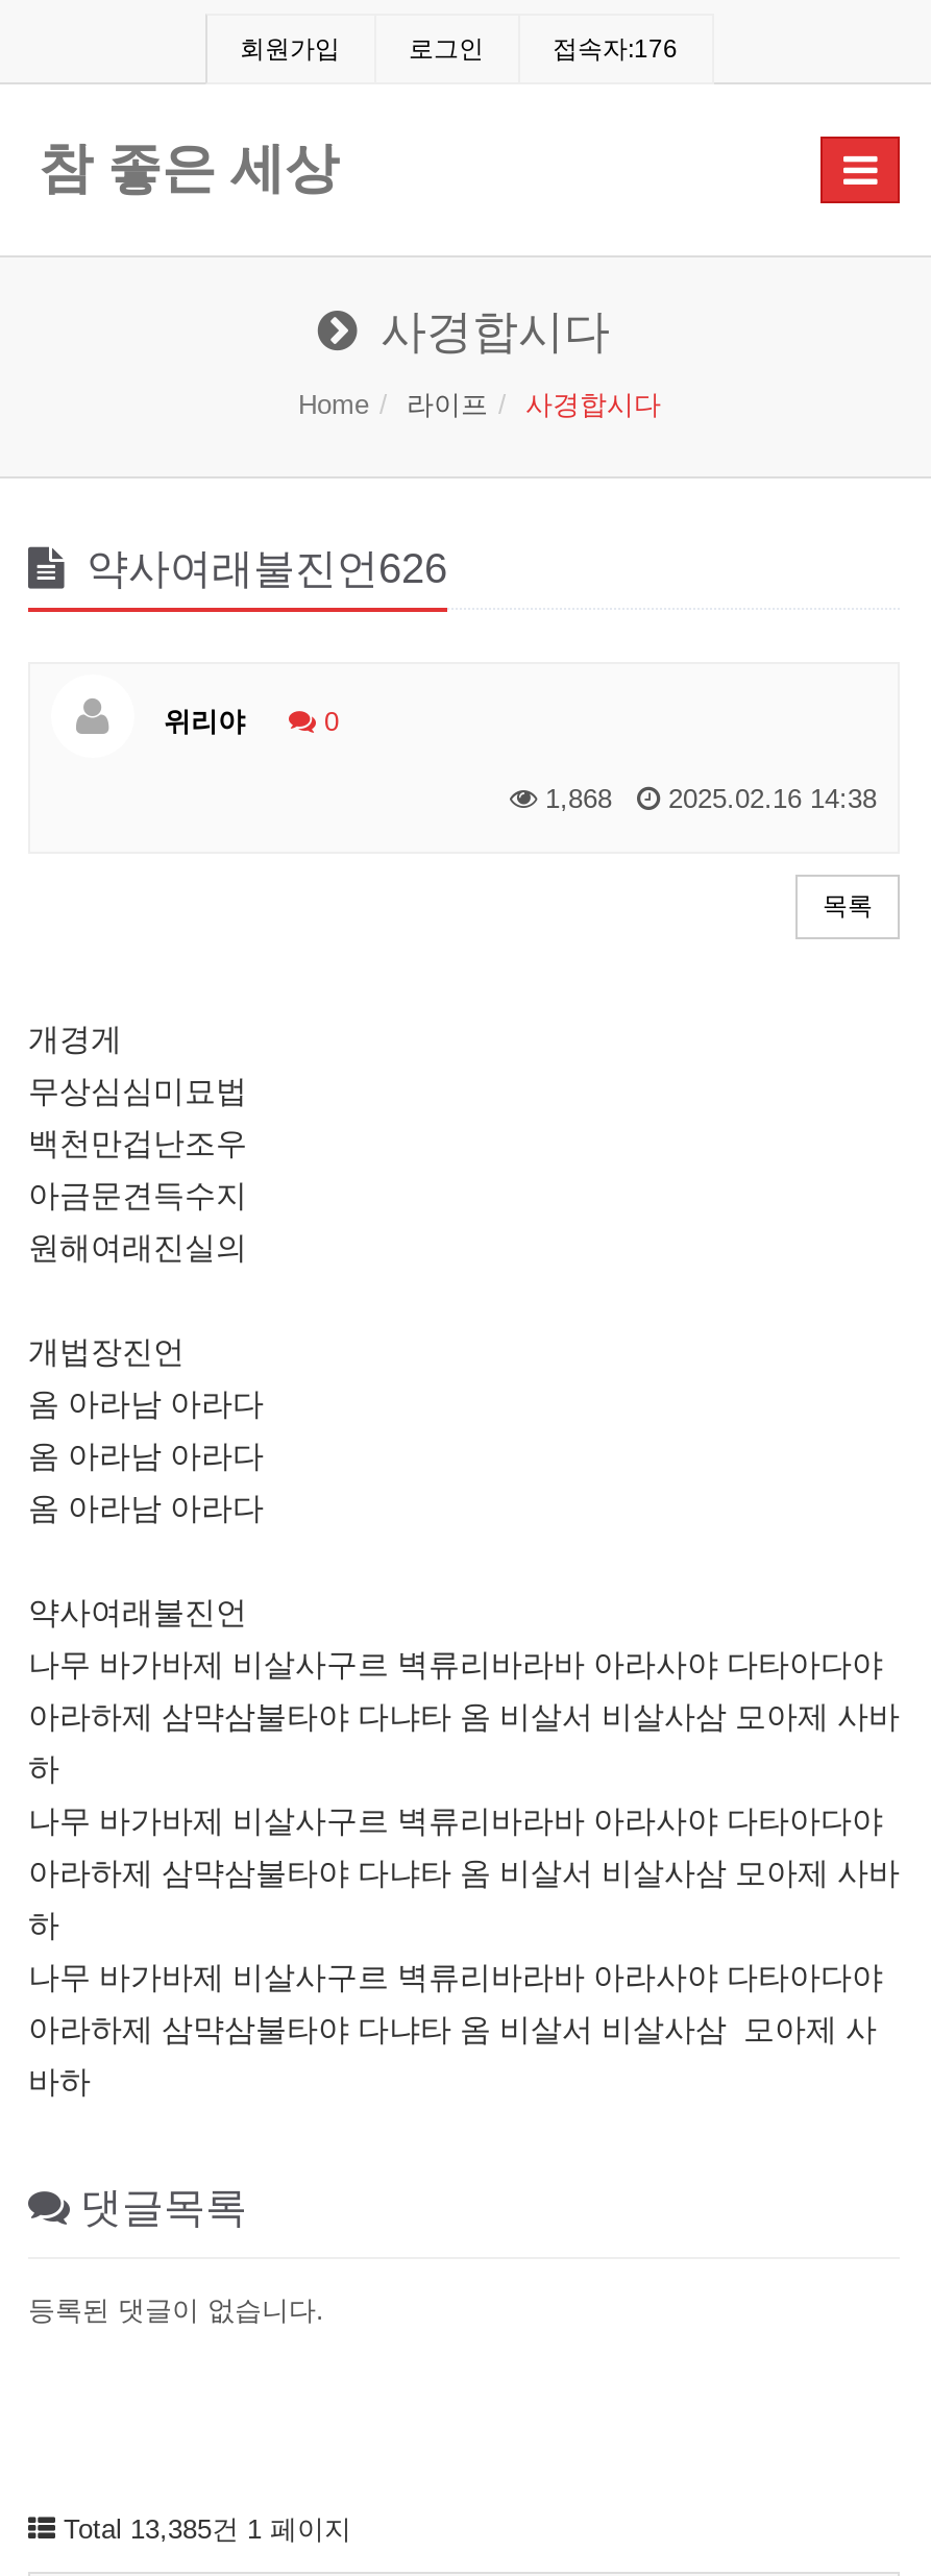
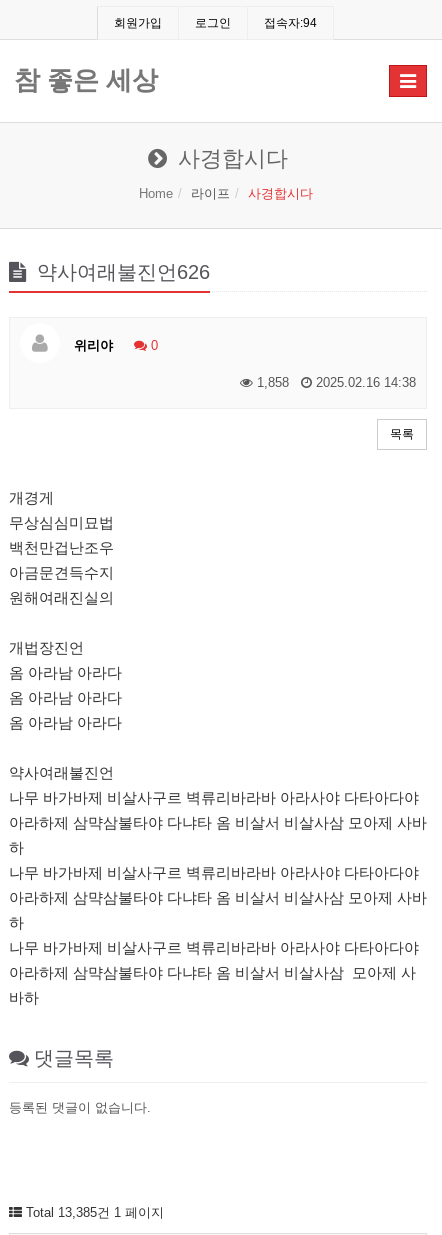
- 접속자:176
+ 접속자:94

- 1,868 2025.02.16 14:38
+ 1,858 2025.02.16 14:38
